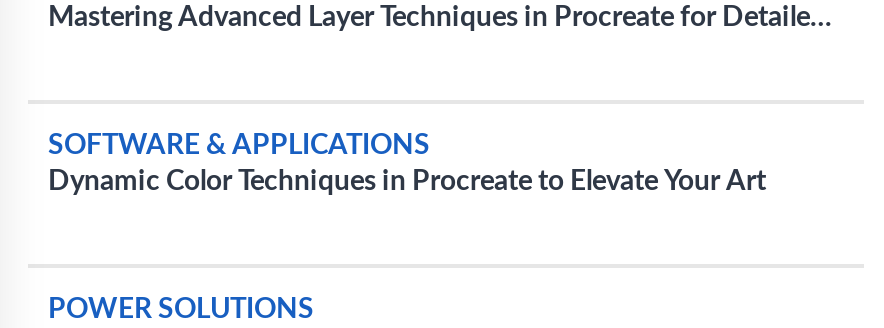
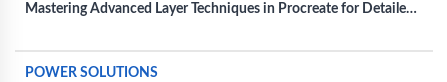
- SOFTWARE & APPLICATIONS
- Dynamic Color Techniques in Procreate to Elevate Your Art
